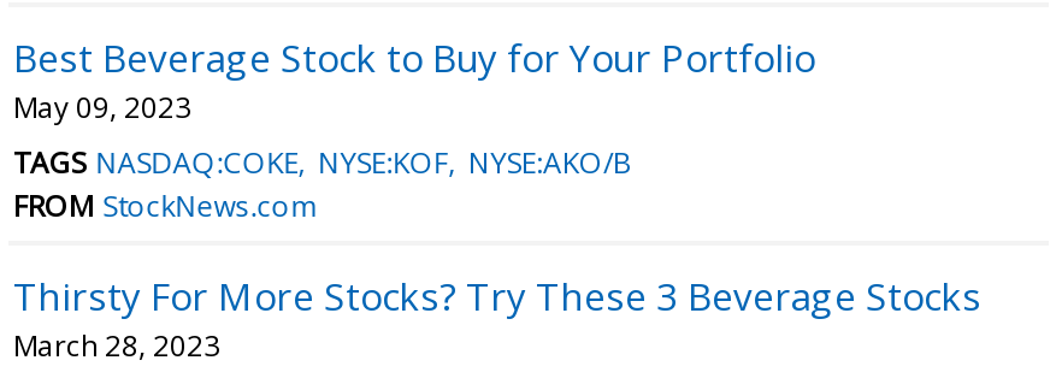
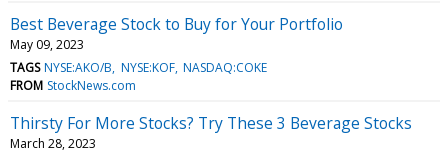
- TAGS NASDAQ:COKE NYSE:KOF NYSE:AKO/B
+ TAGS NYSE:AKO/B NYSE:KOF NASDAQ:COKE
